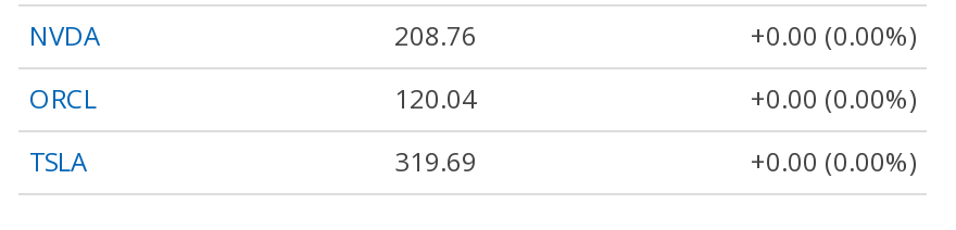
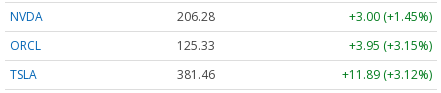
- 208.76
+ 206.28

- +0.00 (0.00%)
+ +3.00 (+1.45%)

- 120.04
+ 125.33

- +0.00 (0.00%)
+ +3.95 (+3.15%)

- 319.69
- +0.00 (0.00%)
+ 381.46
+ +11.89 (+3.12%)
